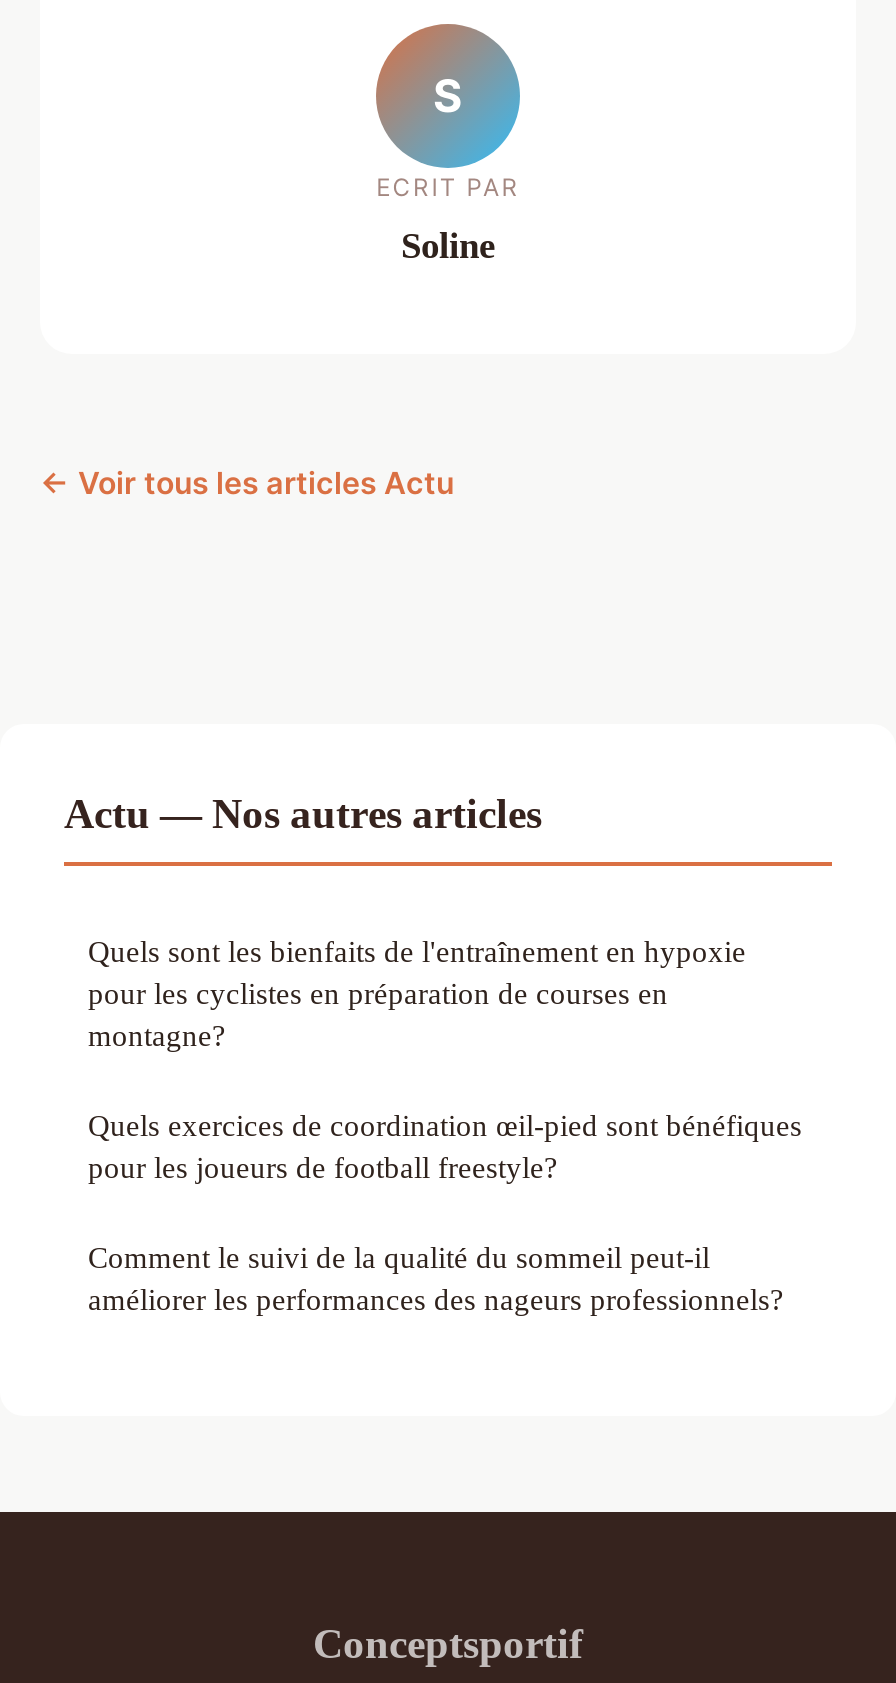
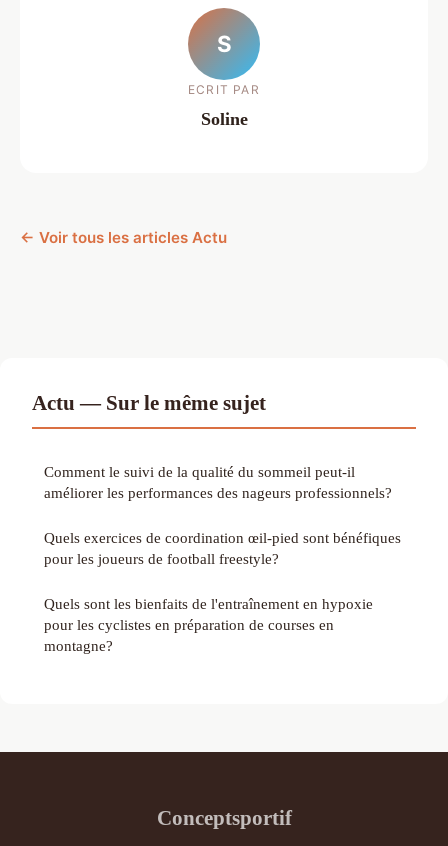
- Actu — Nos autres articles
+ Actu — Sur le même sujet

moved down: Quels sont les bienfaits de l'entraînement en hypoxie | pour les cyclistes en préparation de courses en | montagne?

moved up: Comment le suivi de la qualité du sommeil peut-il | améliorer les performances des nageurs professionnels? | Quels exercices de coordination œil-pied sont bénéfiques | pour les joueurs de football freestyle?
